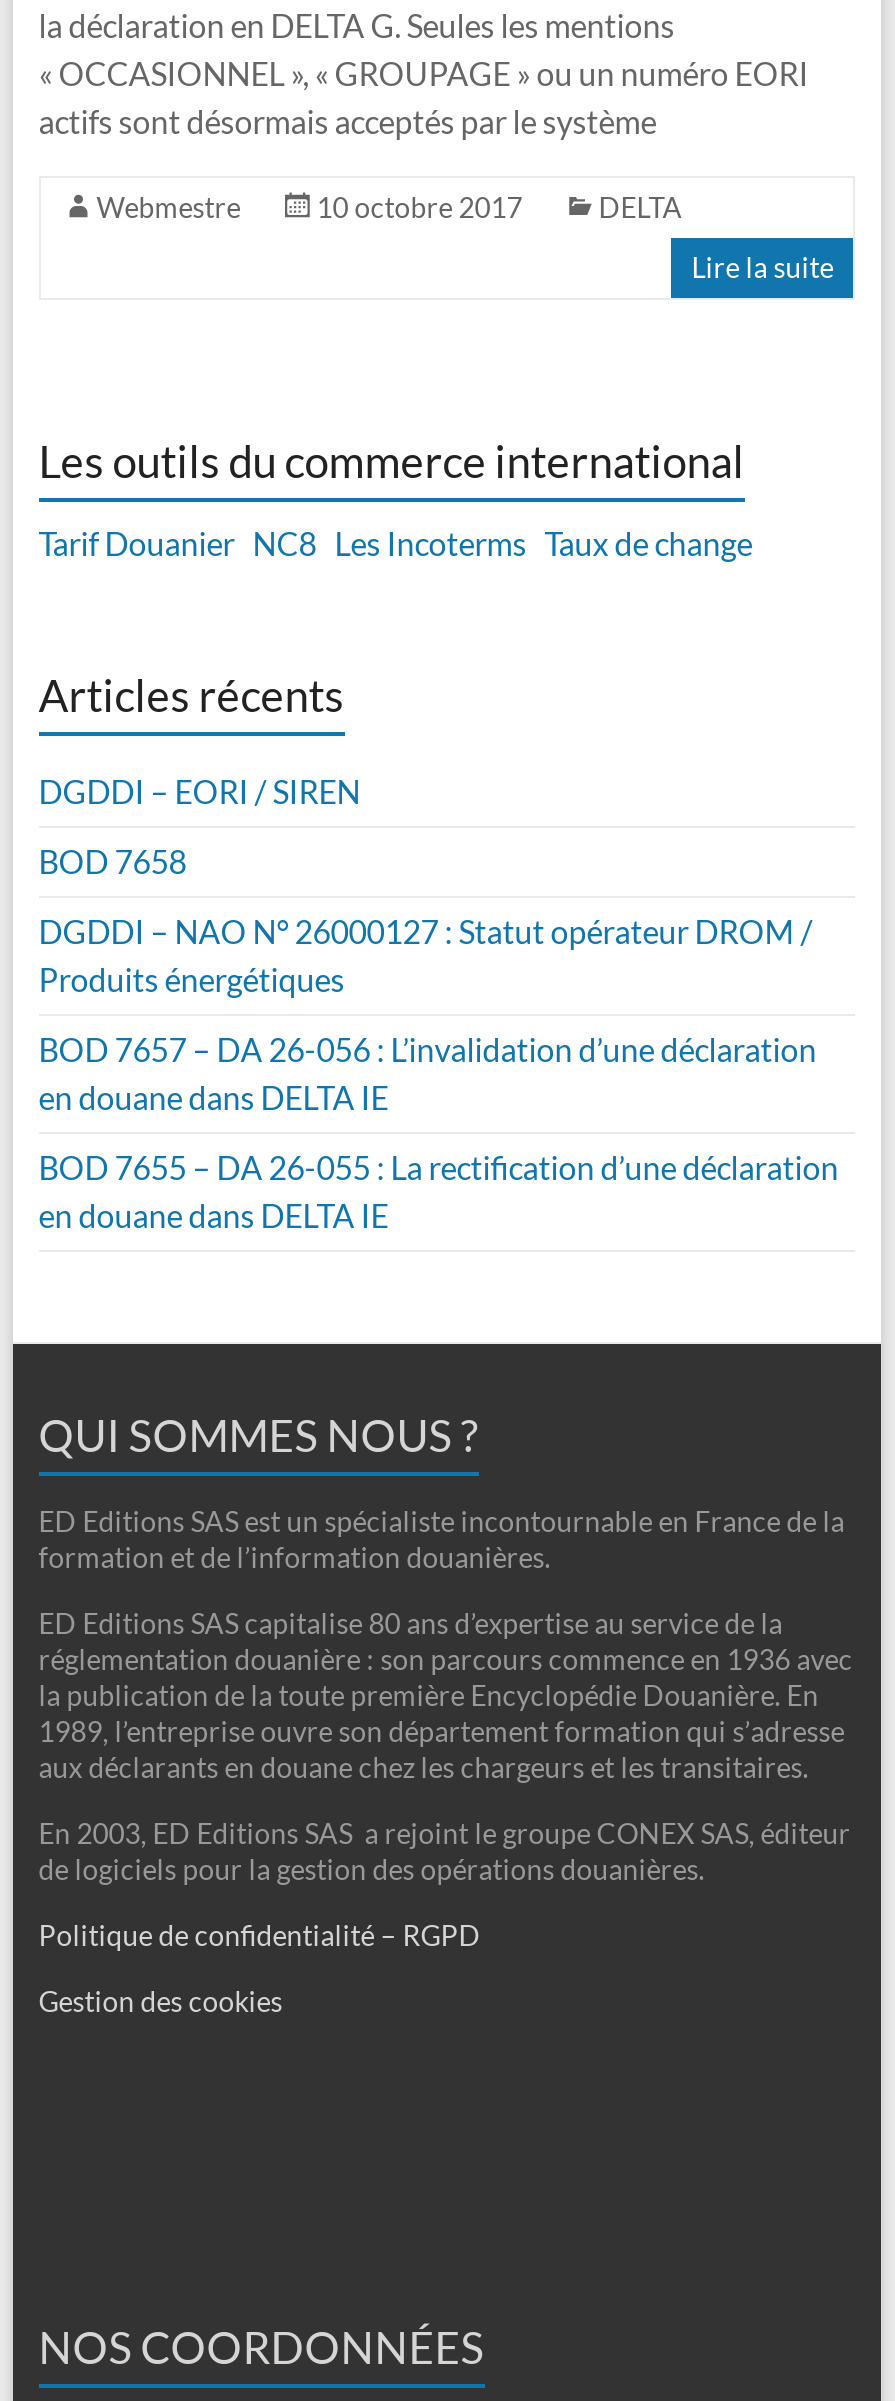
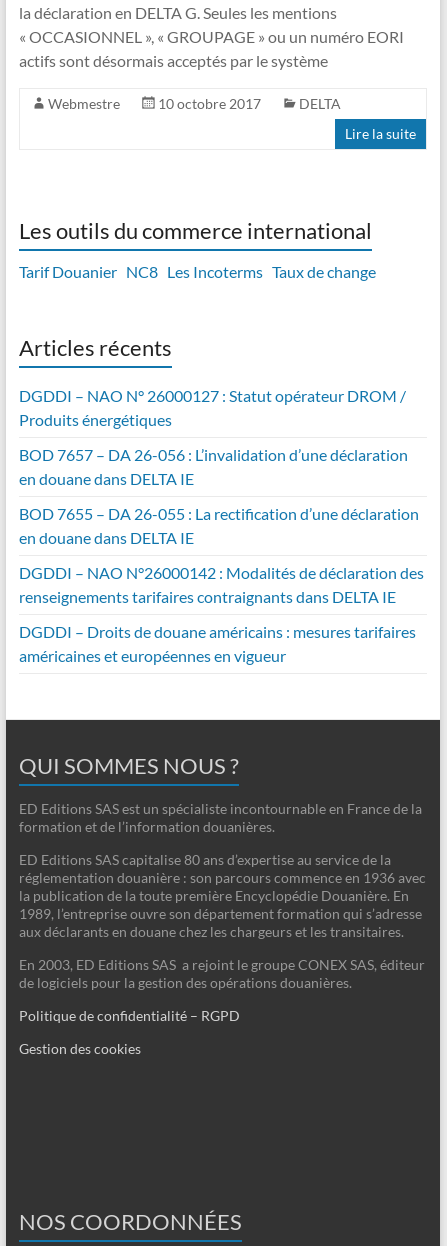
- DGDDI – EORI / SIREN
- BOD 7658

moved up: DGDDI – NAO N° 26000127 : Statut opérateur DROM / | Produits énergétiques | BOD 7657 – DA 26-056 : L’invalidation d’une déclaration | en douane dans DELTA IE | BOD 7655 – DA 26-055 : La rectification d’une déclaration | en douane dans DELTA IE

+ DGDDI – NAO N°26000142 : Modalités de déclaration des
+ renseignements tarifaires contraignants dans DELTA IE
+ DGDDI – Droits de douane américains : mesures tarifaires
+ américaines et européennes en vigueur
